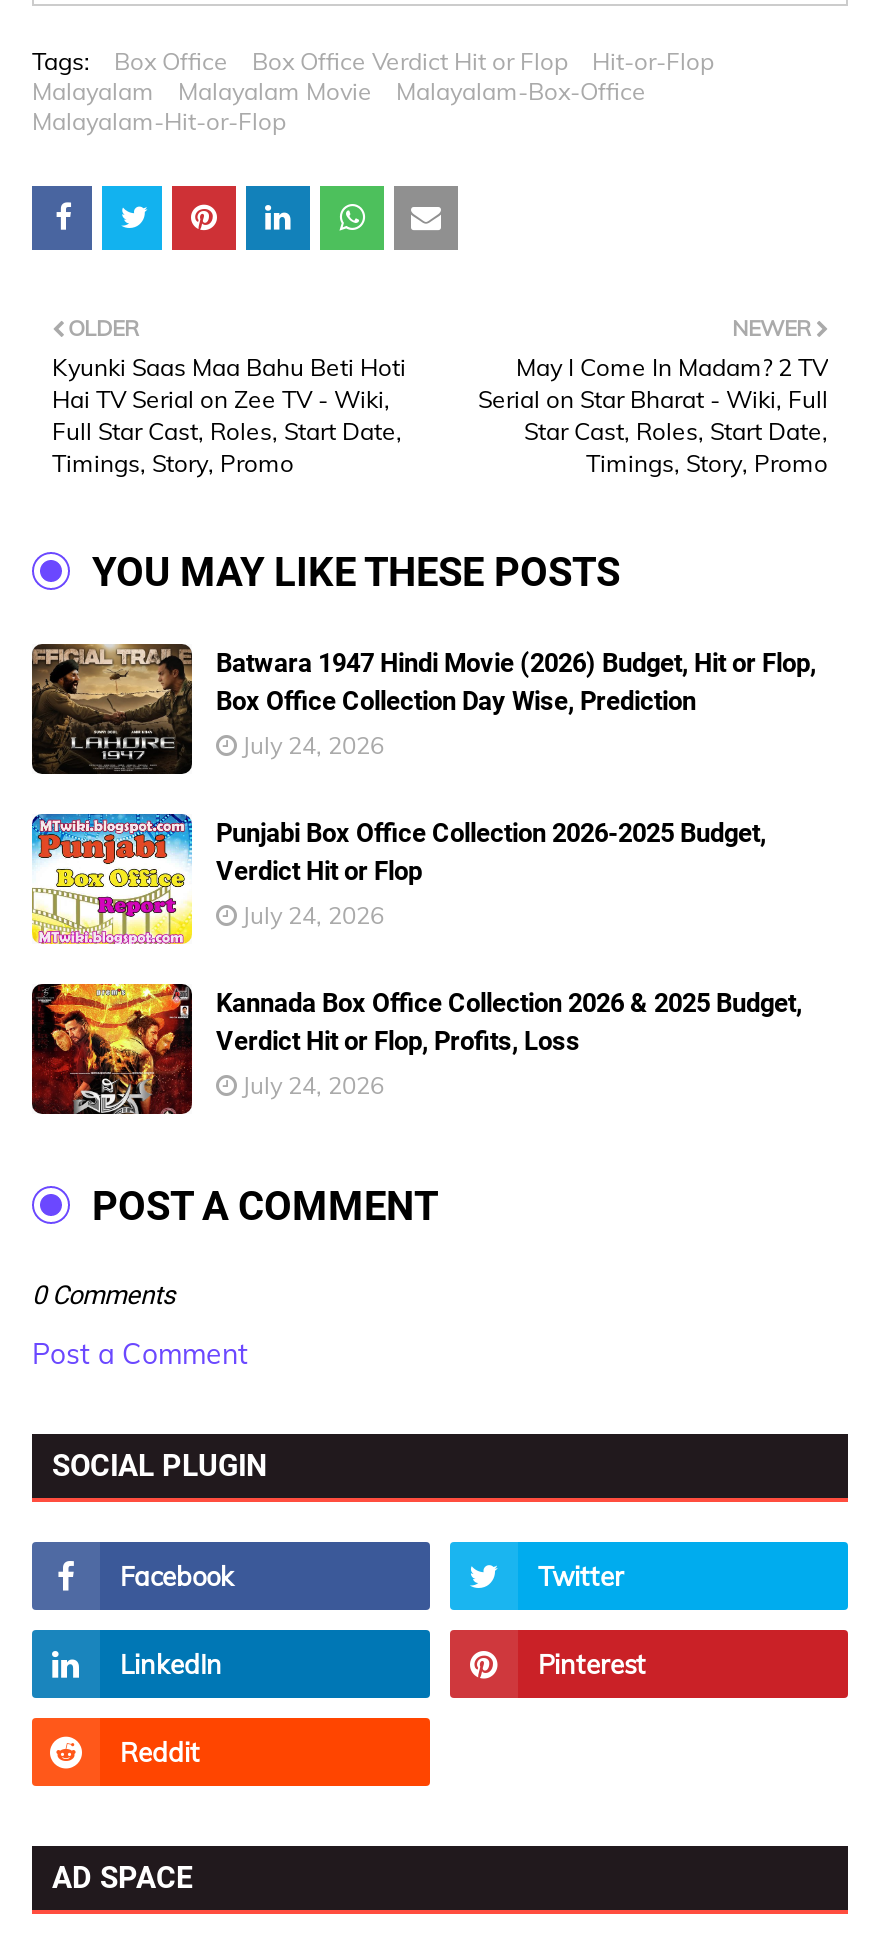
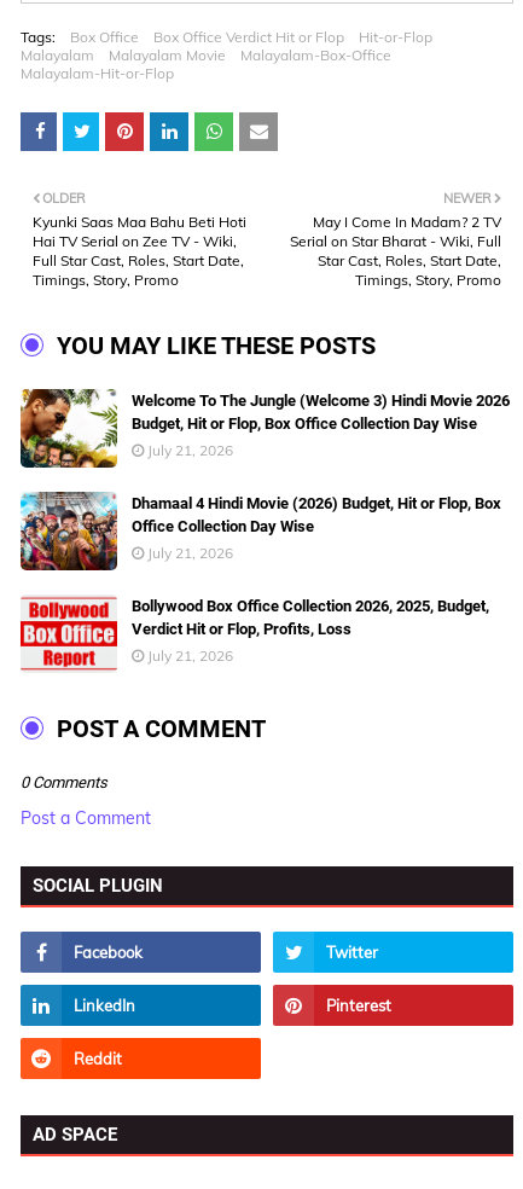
- [image]
- Batwara 1947 Hindi Movie (2026) Budget, Hit or Flop,
- Box Office Collection Day Wise, Prediction
+ [image]
+ Welcome To The Jungle (Welcome 3) Hindi Movie 2026
+ Budget, Hit or Flop, Box Office Collection Day Wise

- July 24, 2026
+ July 21, 2026

- [image]
- Punjabi Box Office Collection 2026-2025 Budget,
- Verdict Hit or Flop
+ [image]
+ Dhamaal 4 Hindi Movie (2026) Budget, Hit or Flop, Box
+ Office Collection Day Wise

- July 24, 2026
+ July 21, 2026

- [image]
- Kannada Box Office Collection 2026 & 2025 Budget,
+ [image]
+ Bollywood Box Office Collection 2026, 2025, Budget,

- July 24, 2026
+ July 21, 2026
